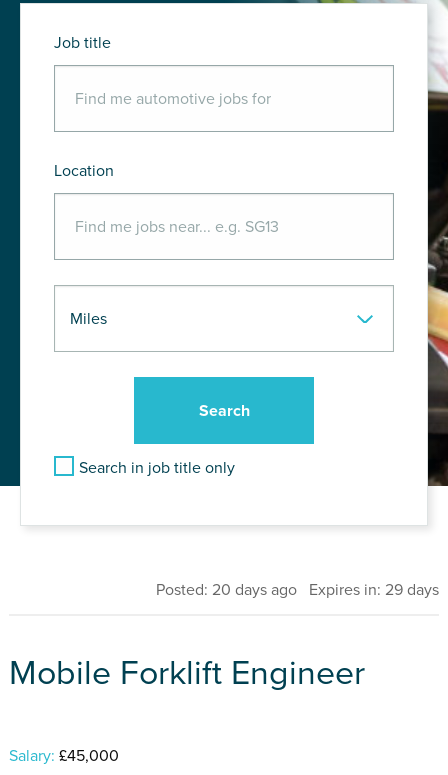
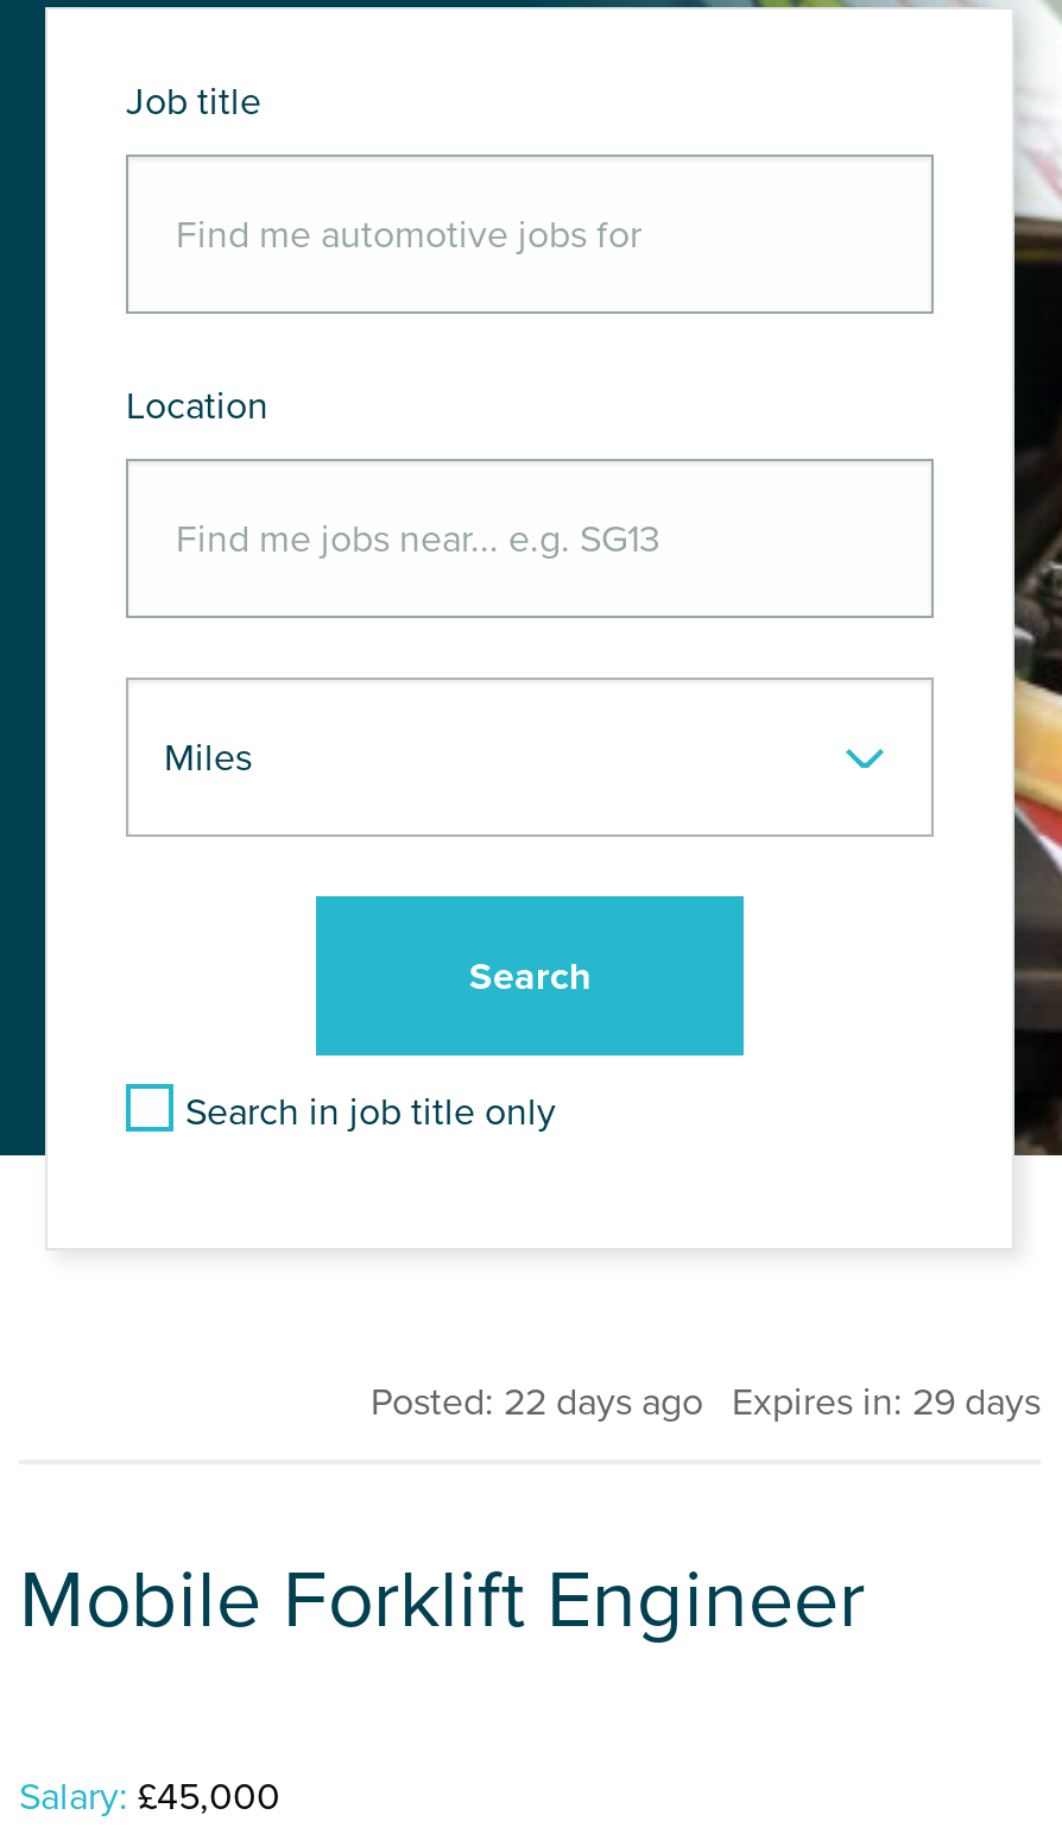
- Posted: 20 days ago Expires in: 29 days
+ Posted: 22 days ago Expires in: 29 days
